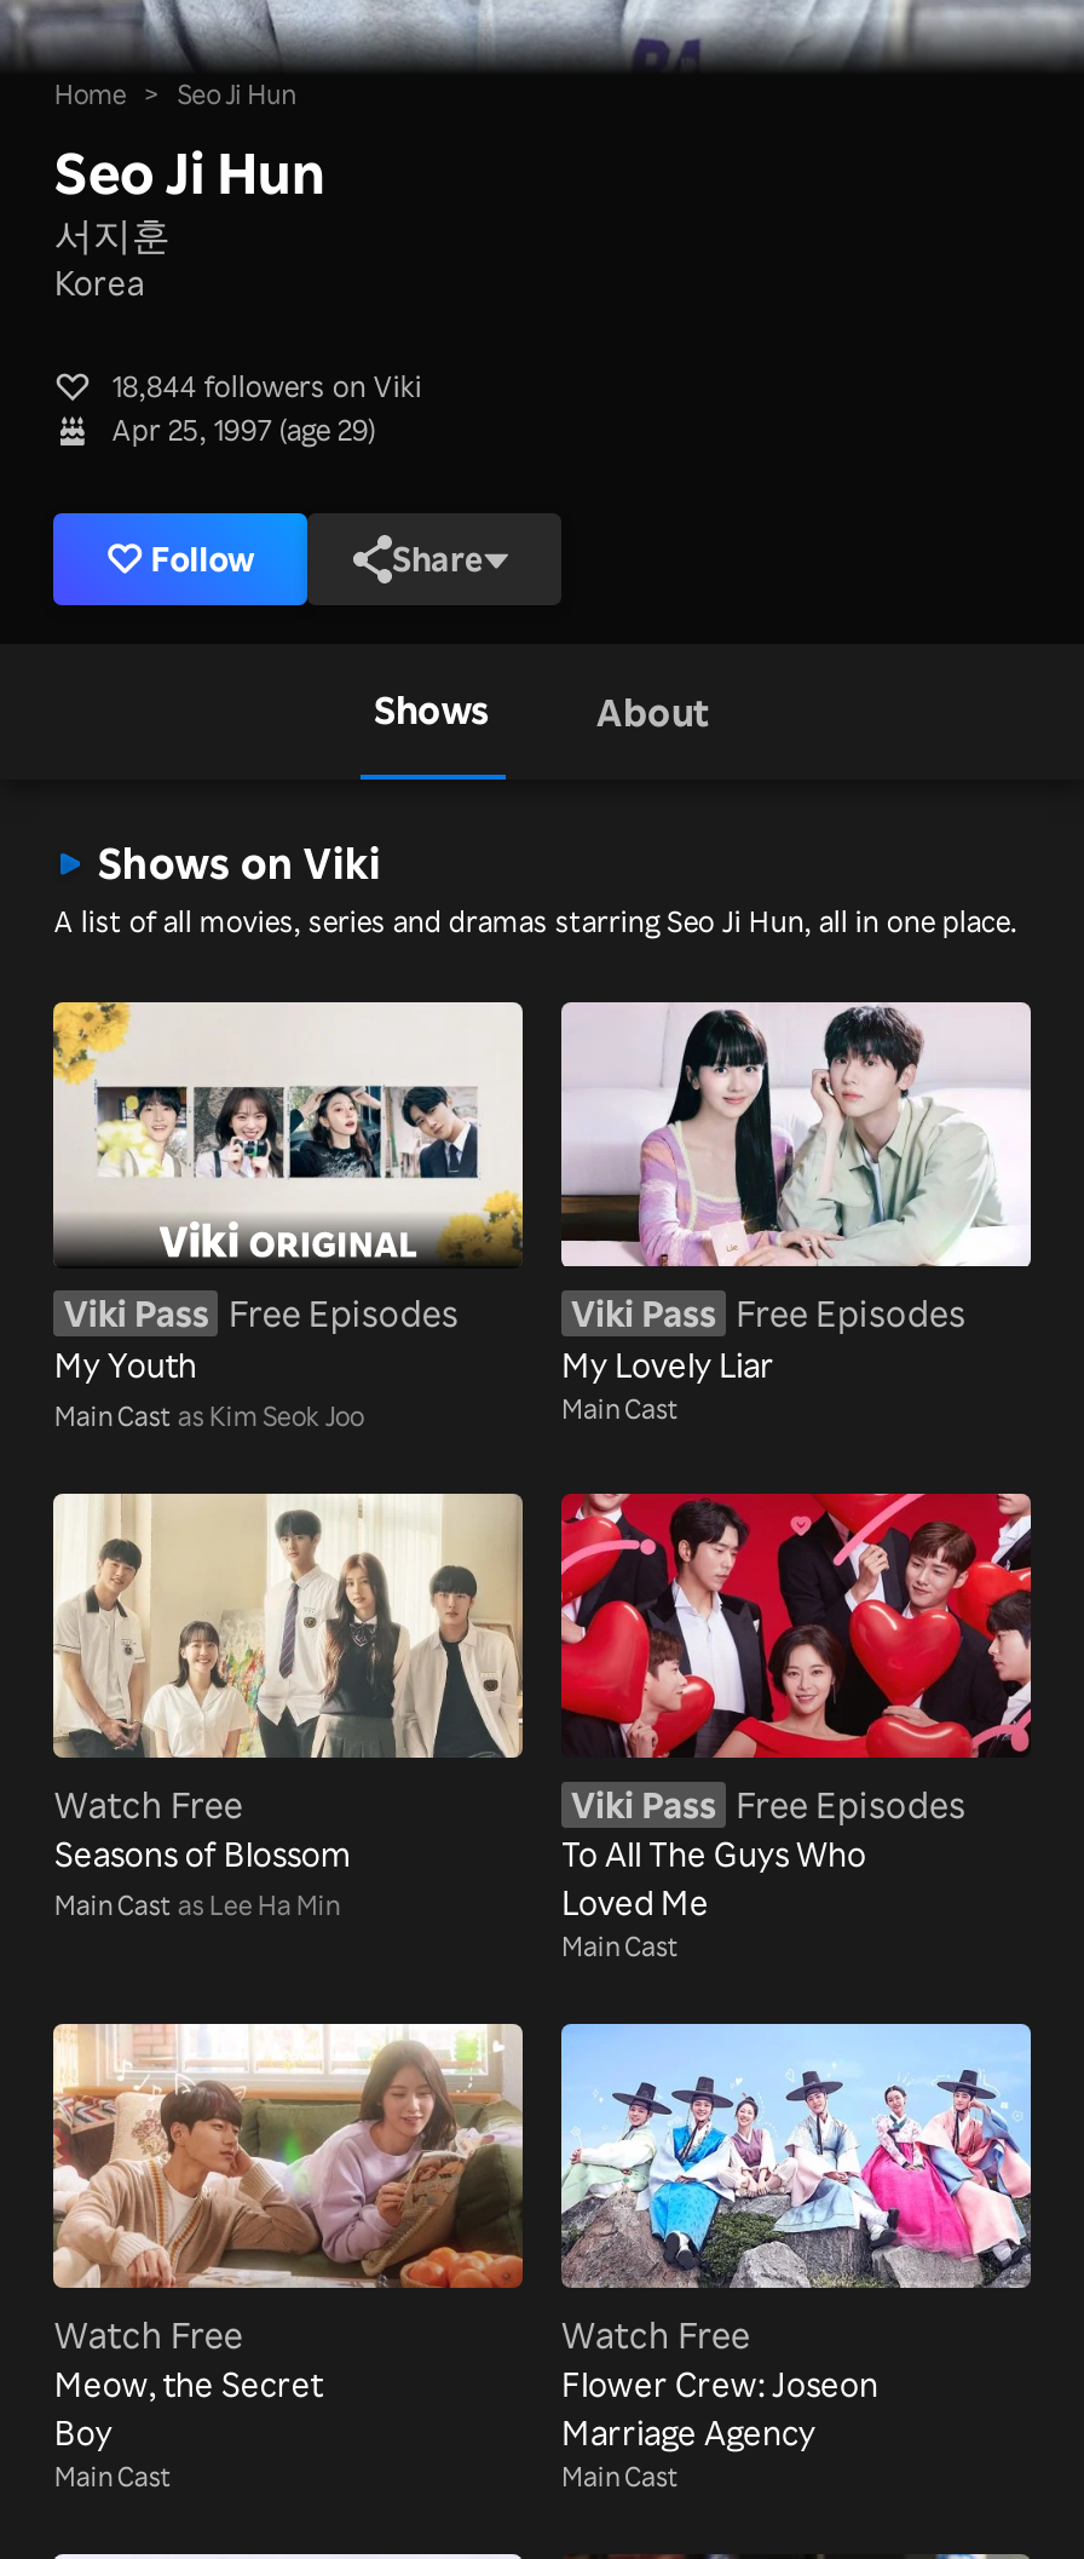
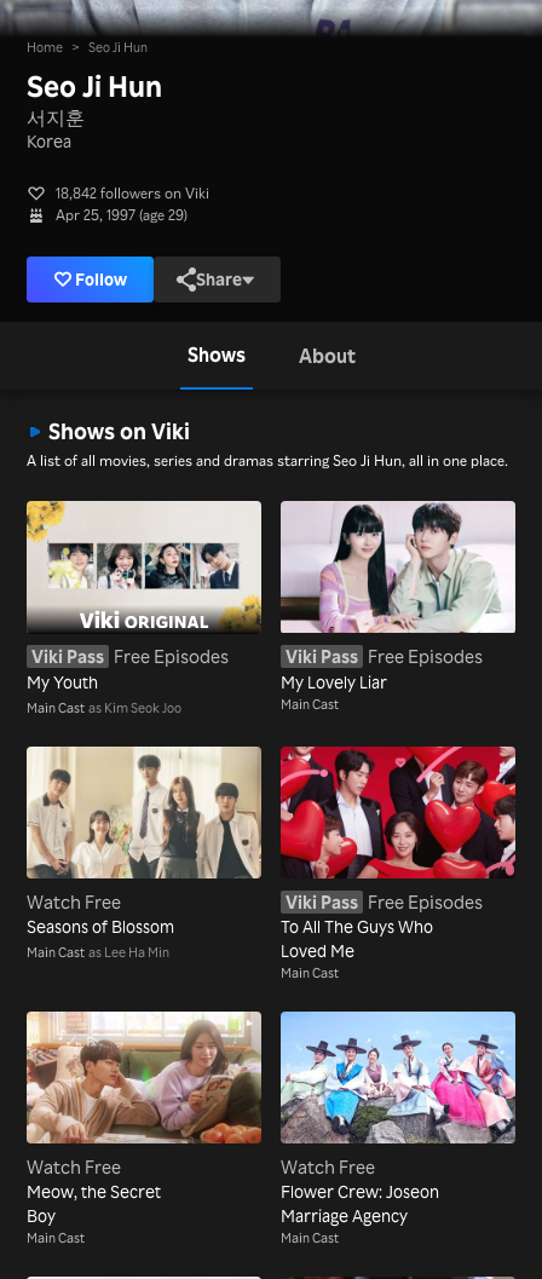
- 18,844 followers on Viki
+ 18,842 followers on Viki
